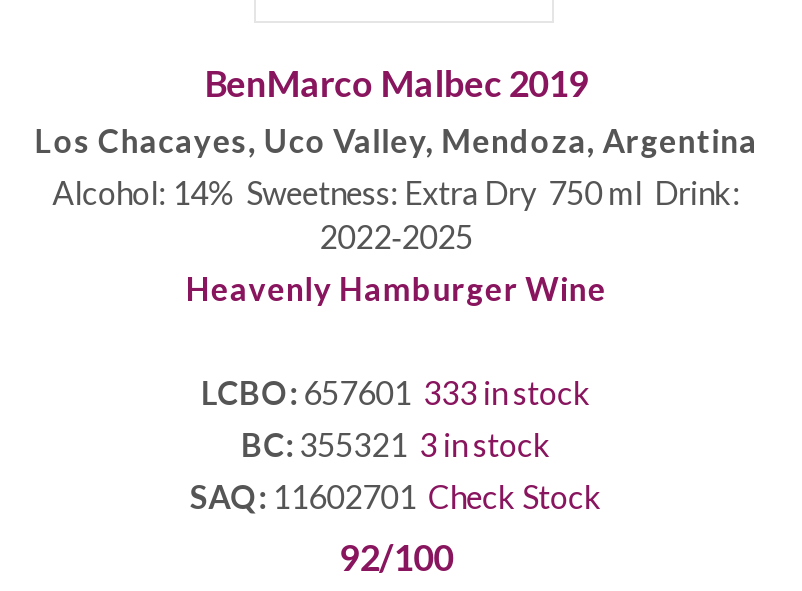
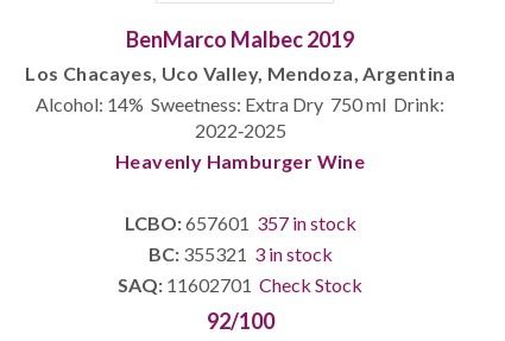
- LCBO: 657601 333 in stock
+ LCBO: 657601 357 in stock
